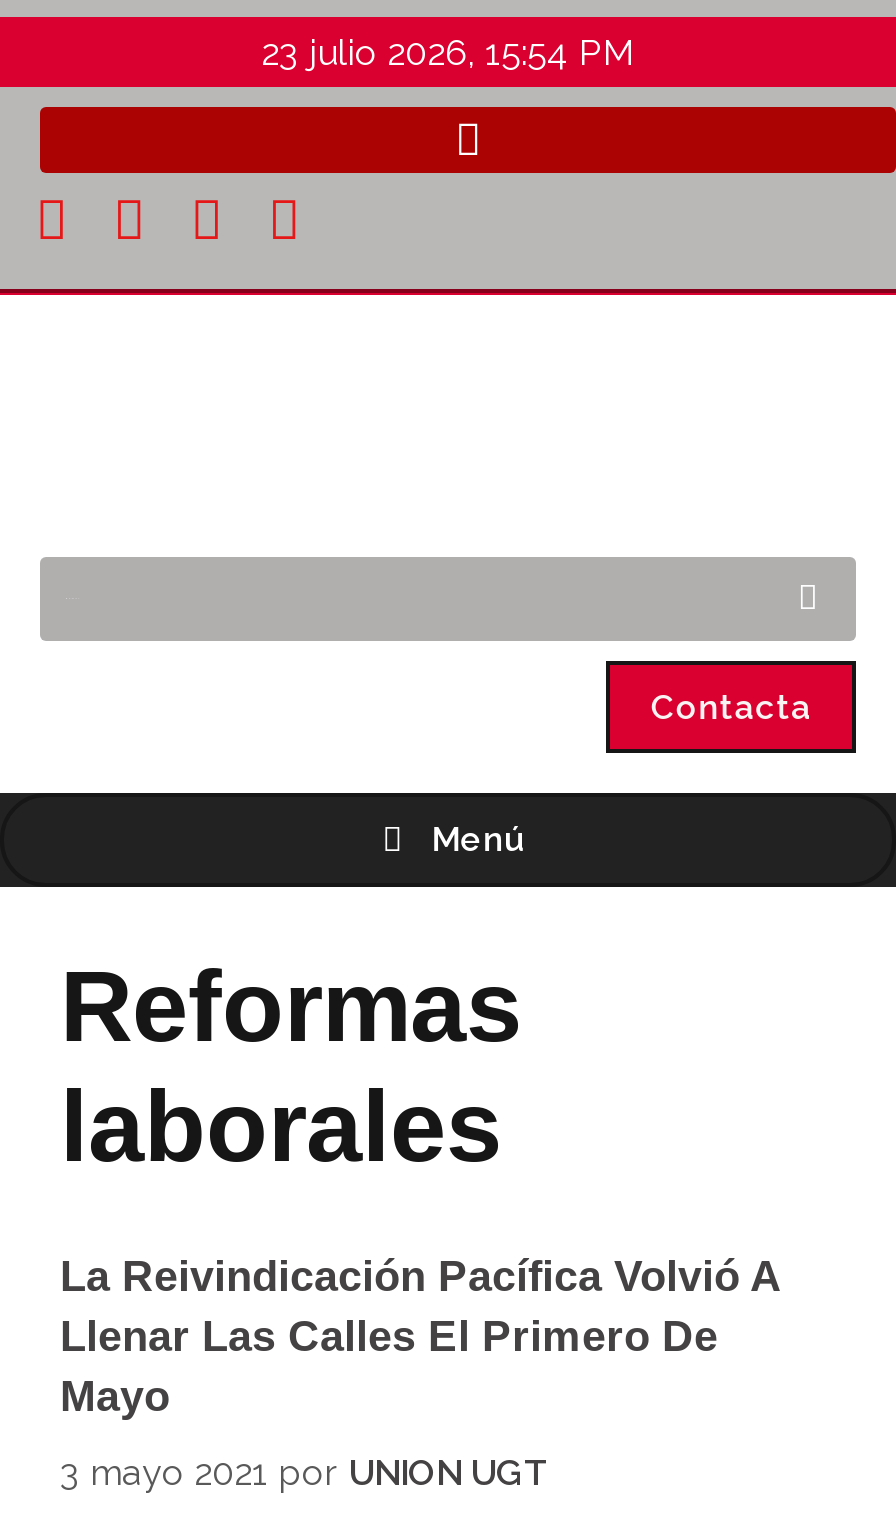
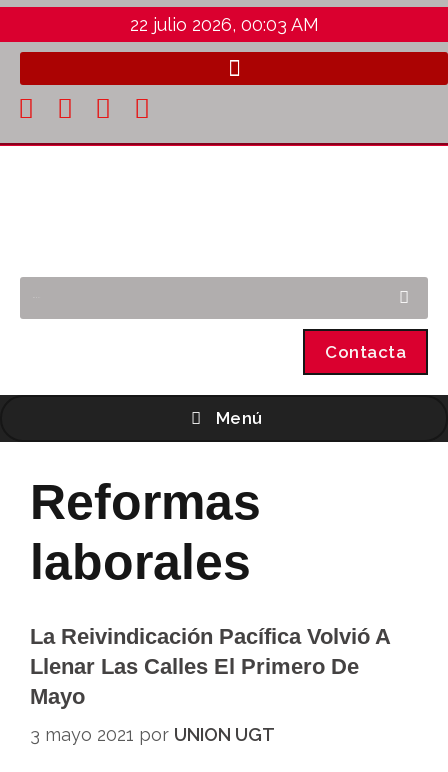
- 23 julio 2026, 15:54 PM
+ 22 julio 2026, 00:03 AM
